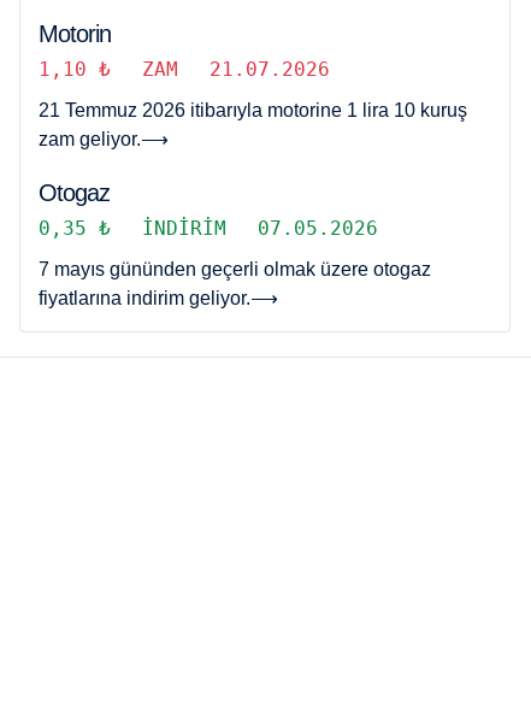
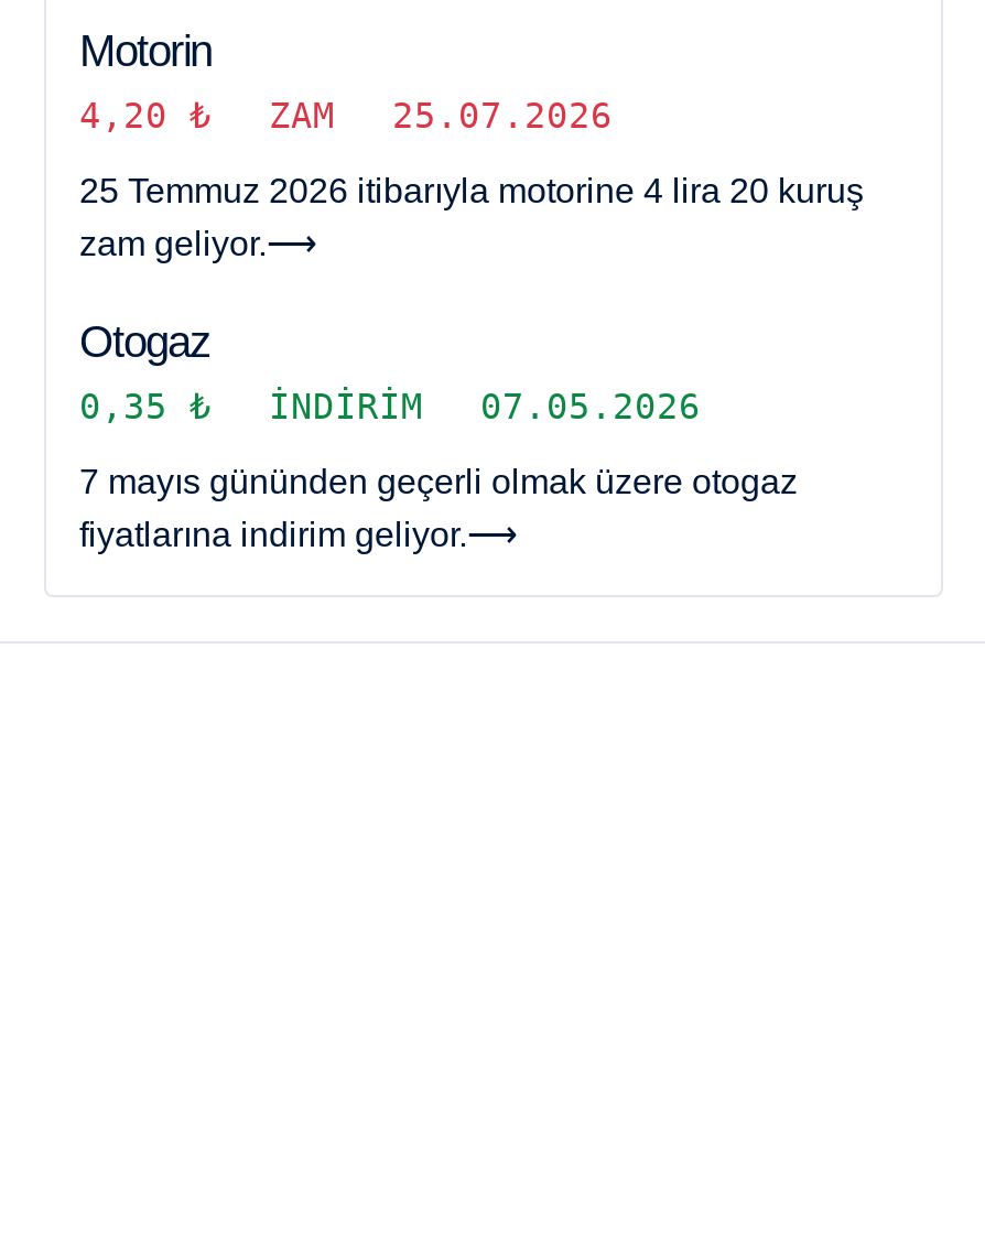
- 1,10 ₺
+ 4,20 ₺

- 21.07.2026
+ 25.07.2026

- 21 Temmuz 2026 itibarıyla motorine 1 lira 10 kuruş
+ 25 Temmuz 2026 itibarıyla motorine 4 lira 20 kuruş
